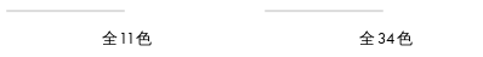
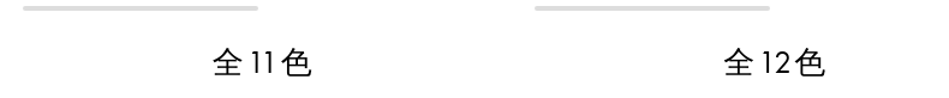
- 全34色
+ 全12色
